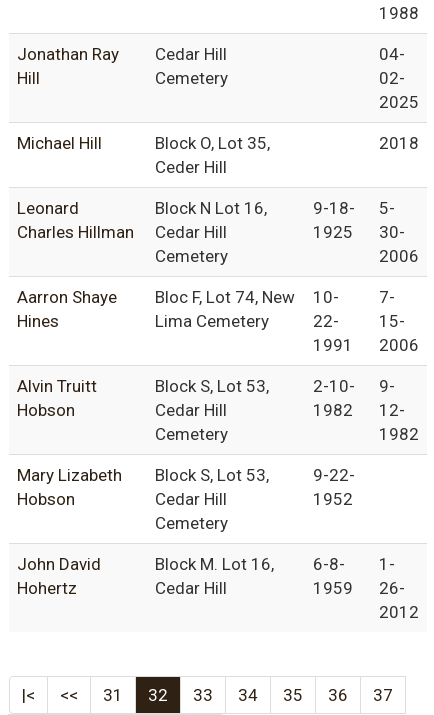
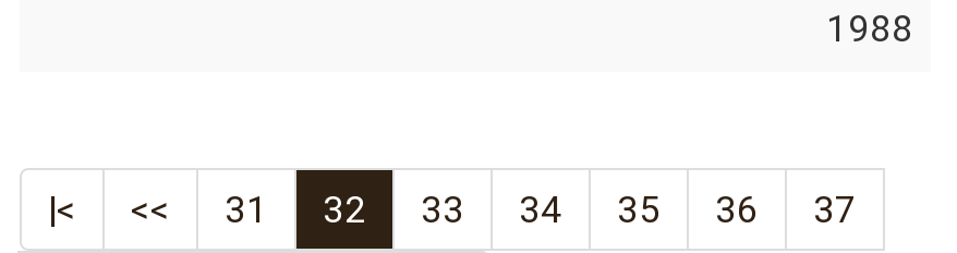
- Jonathan Ray
- Hill

- 04-
- 02-
- 2025
- Michael Hill
- Block O, Lot 35,
- Ceder Hill

- Cedar Hill
- Cemetery

- 2018
- Leonard
- Charles Hillman

- 5-
- 30-
- 2006
- Aarron Shaye
- Hines

- Block N Lot 16,
- Cedar Hill
- Cemetery

- 9-18-
- 1925

- 7-
- 15-
- 2006
- Alvin Truitt
- Hobson

- Bloc F, Lot 74, New
- Lima Cemetery

- 10-
- 22-
- 1991

- 9-
- 12-
- 1982
- Mary Lizabeth
- Hobson

- Block S, Lot 53,
- Cedar Hill
- Cemetery

- 2-10-
- 1982

- 9-22-
- 1952
- John David
- Hohertz

- Block S, Lot 53,
- Cedar Hill
- Cemetery

- Block M. Lot 16,
- Cedar Hill

- 6-8-
- 1959

- 1-
- 26-
- 2012
